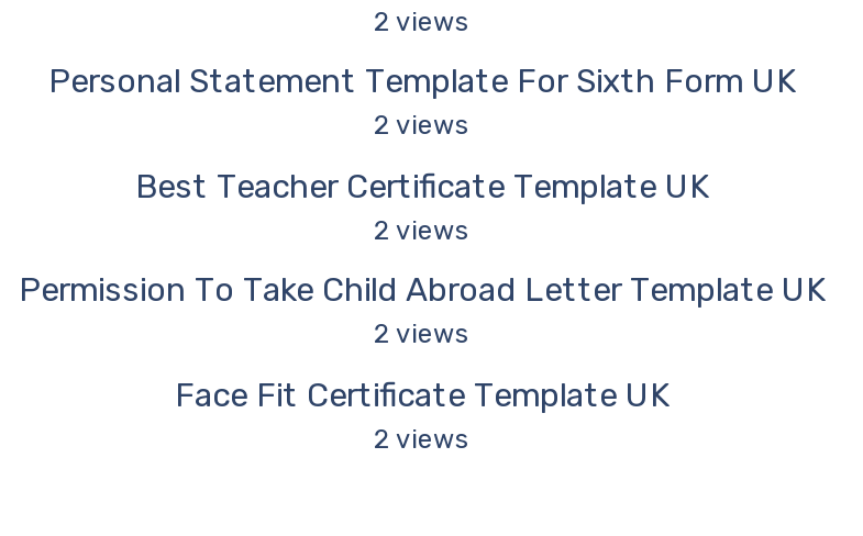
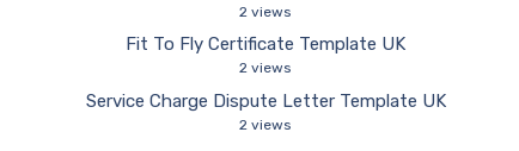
- Personal Statement Template For Sixth Form UK
+ Fit To Fly Certificate Template UK

- Best Teacher Certificate Template UK
- 2 views
- Permission To Take Child Abroad Letter Template UK
- 2 views
- Face Fit Certificate Template UK
+ Service Charge Dispute Letter Template UK
